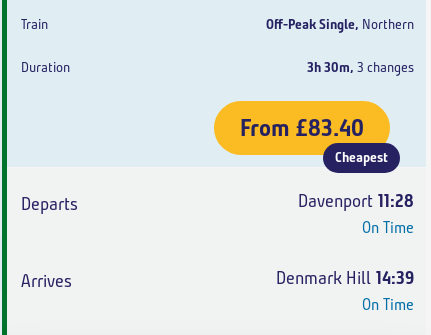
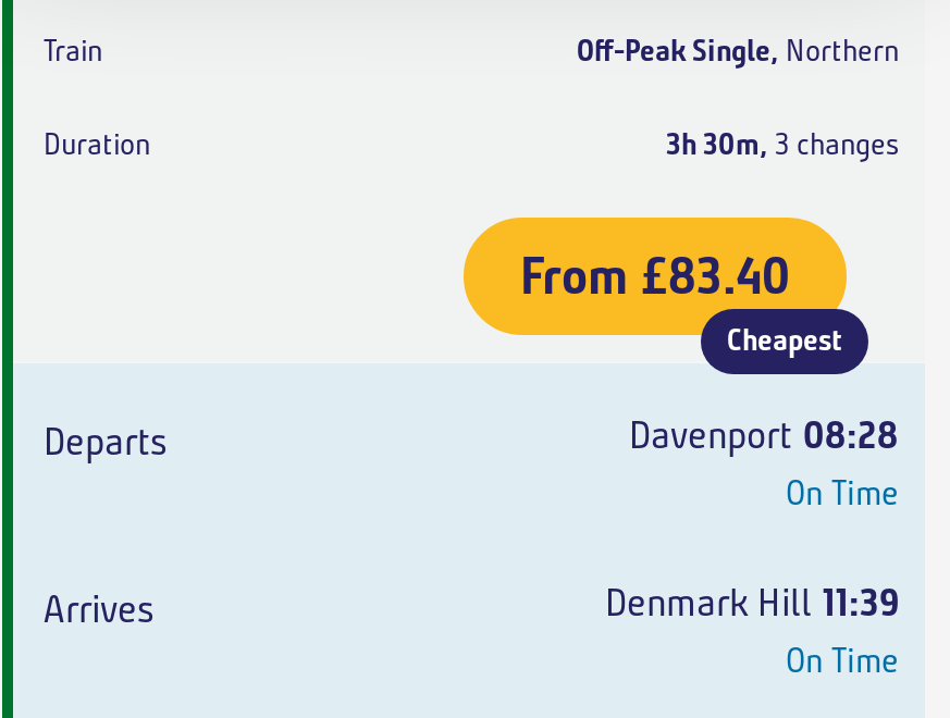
- Davenport 11:28
+ Davenport 08:28

- Denmark Hill 14:39
+ Denmark Hill 11:39
